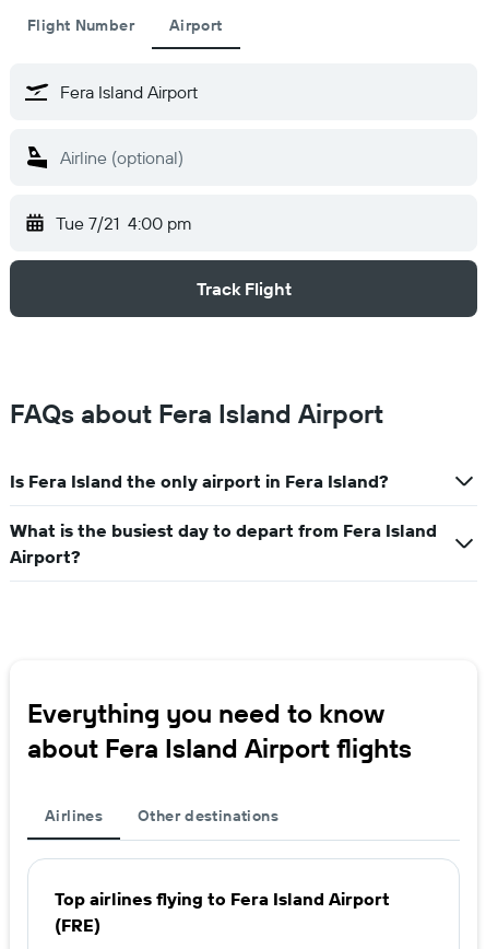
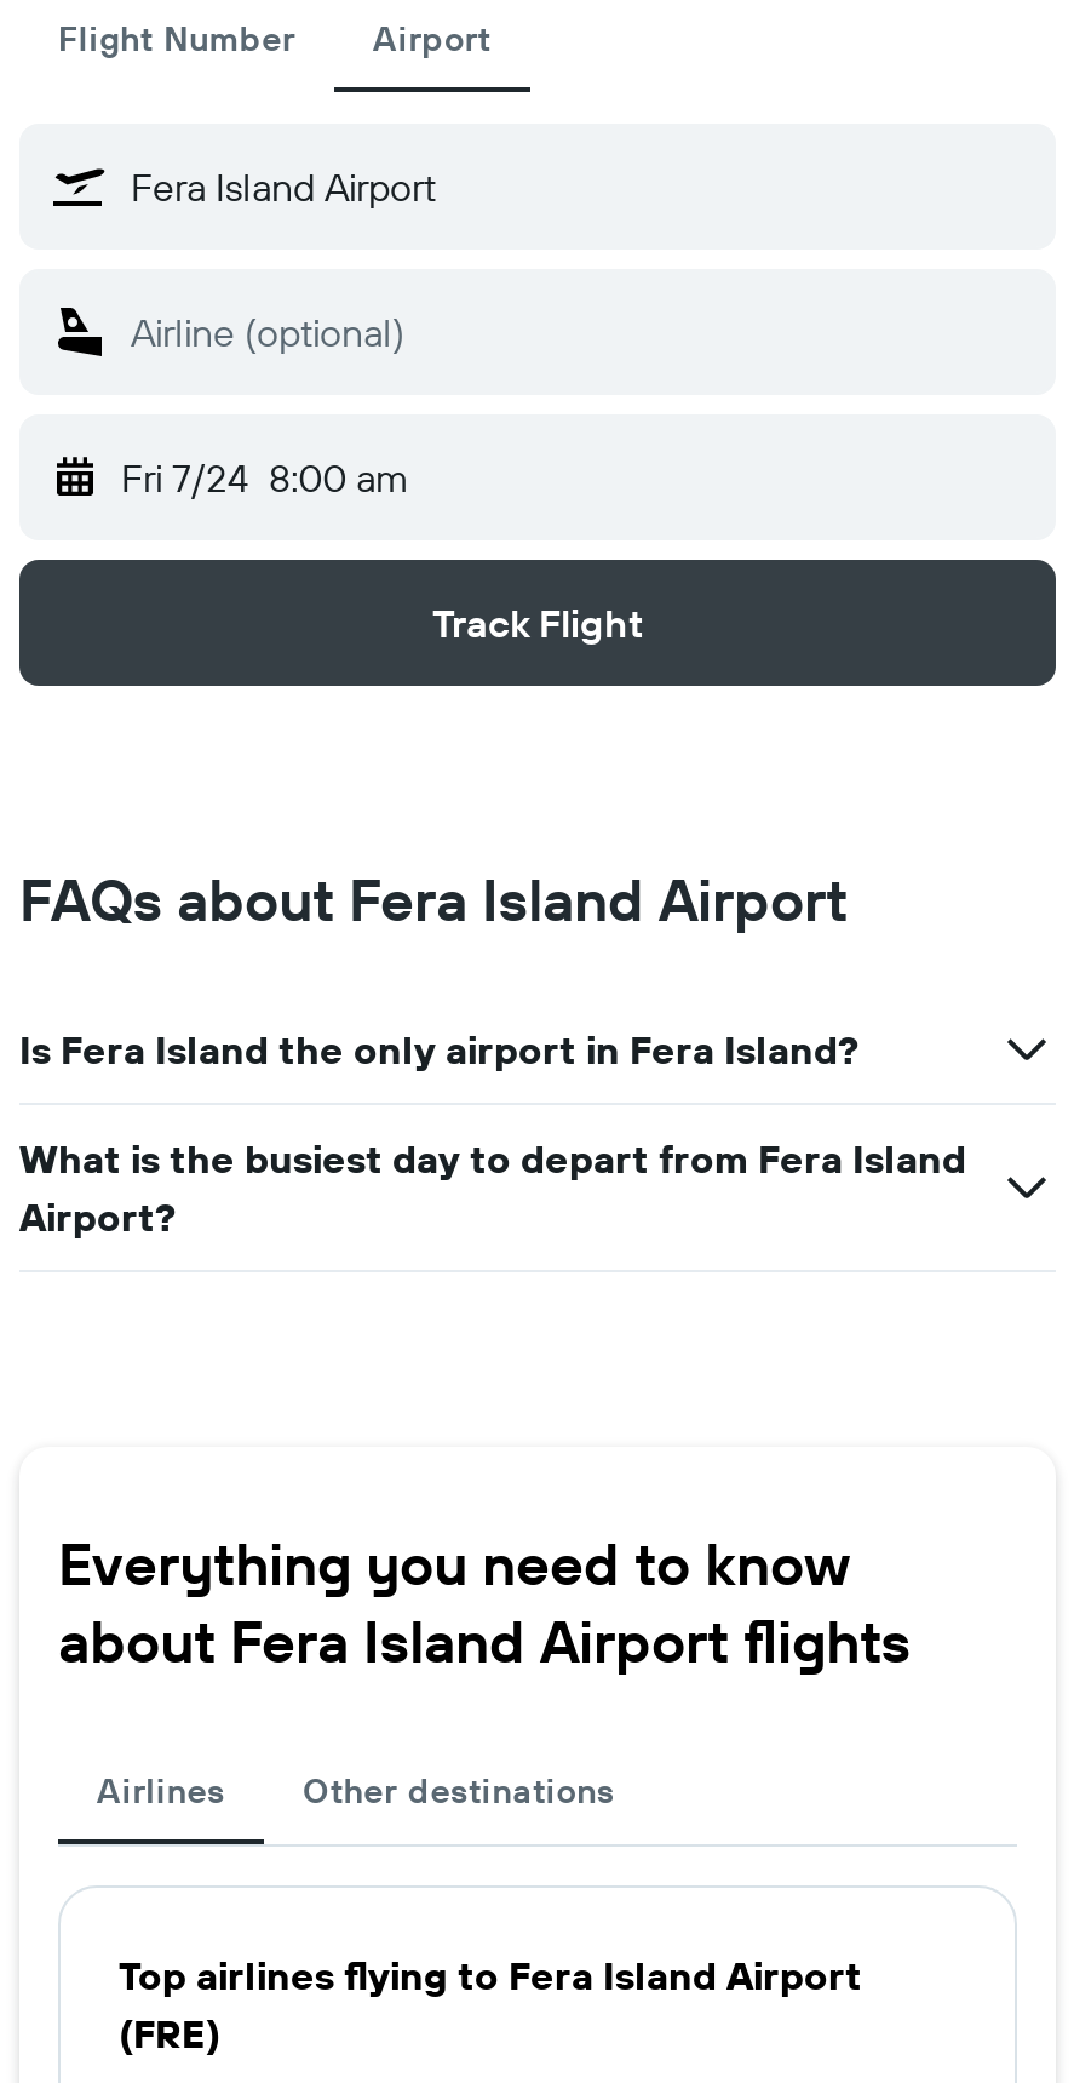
- Tue 7/21 4:00 pm
+ Fri 7/24 8:00 am
